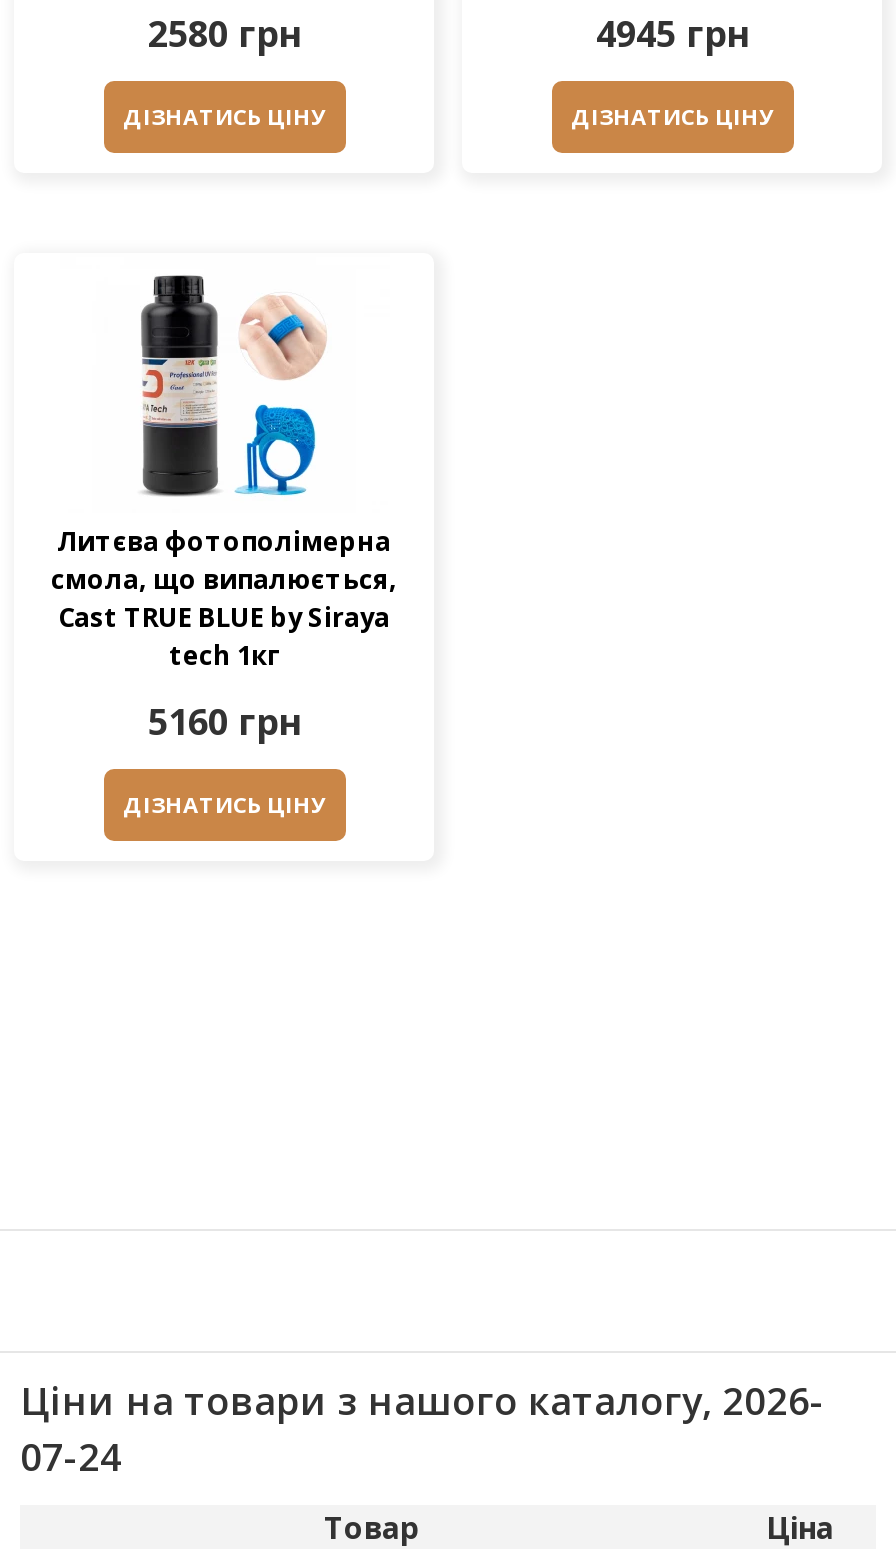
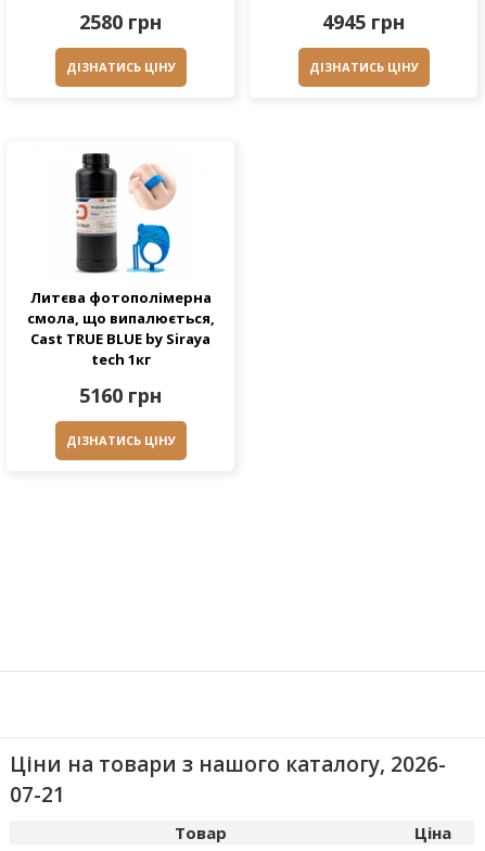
- 07-24
+ 07-21
